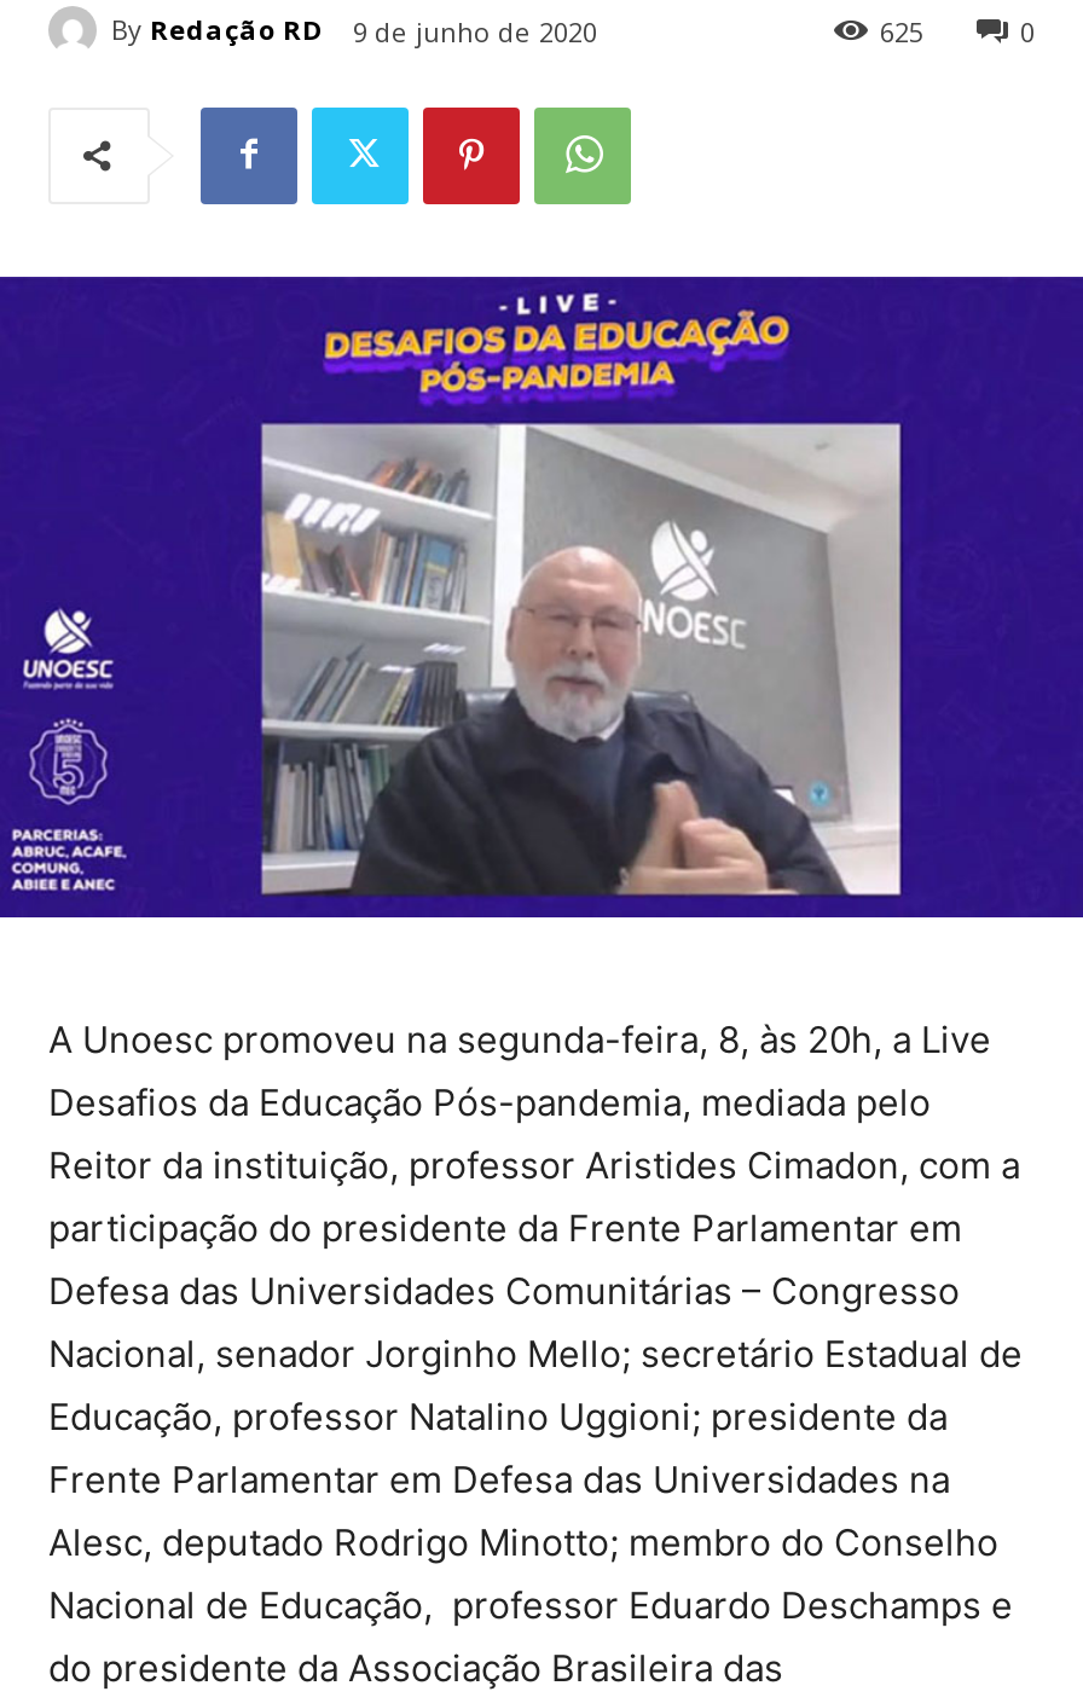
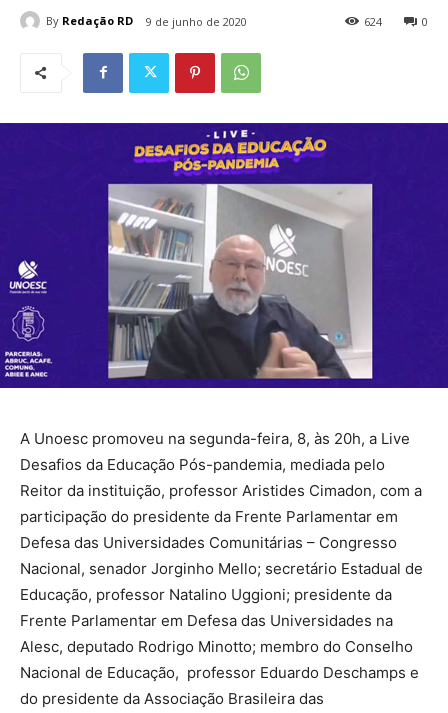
- 625
+ 624
